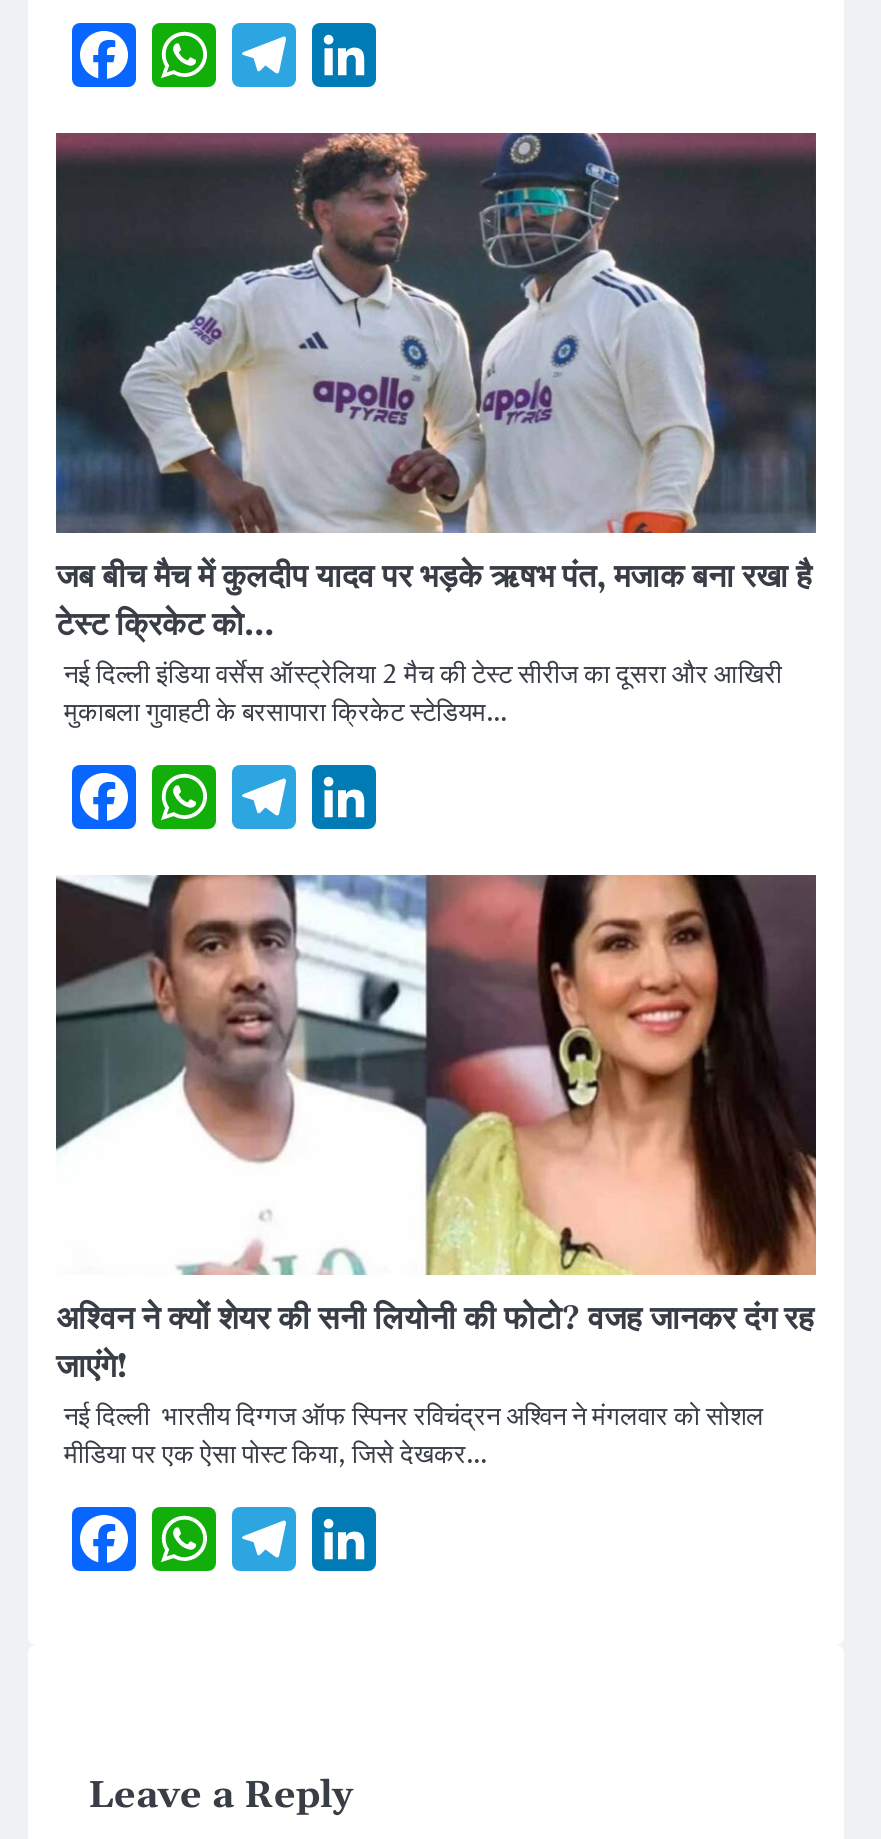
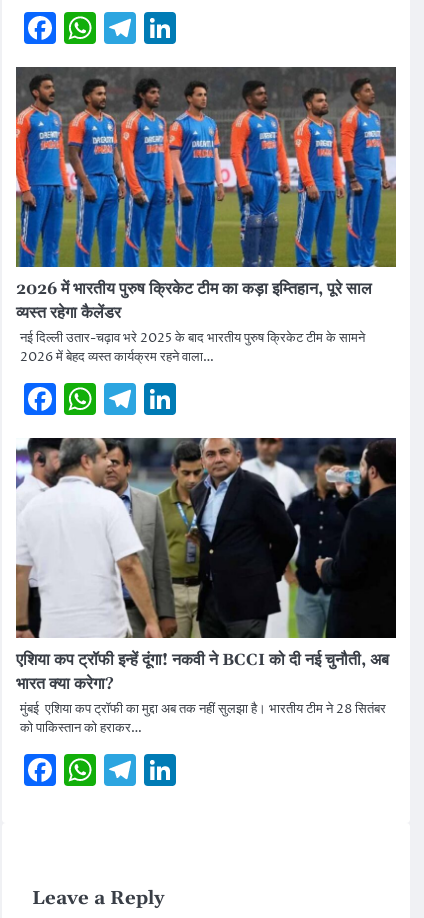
- [image]
- जब बीच मैच में कुलदीप यादव पर भड़के ऋषभ पंत, मजाक बना रखा है
- टेस्ट क्रिकेट को…
- नई दिल्ली इंडिया वर्सेस ऑस्ट्रेलिया 2 मैच की टेस्ट सीरीज का दूसरा और आखिरी
- मुकाबला गुवाहटी के बरसापारा क्रिकेट स्टेडियम…
+ [image]
+ 2026 में भारतीय पुरुष क्रिकेट टीम का कड़ा इम्तिहान, पूरे साल
+ व्यस्त रहेगा कैलेंडर
+ नई दिल्ली उतार-चढ़ाव भरे 2025 के बाद भारतीय पुरुष क्रिकेट टीम के सामने
+ 2026 में बेहद व्यस्त कार्यक्रम रहने वाला…

- [image]
- अश्विन ने क्यों शेयर की सनी लियोनी की फोटो? वजह जानकर दंग रह
- जाएंगे!
- नई दिल्ली भारतीय दिग्गज ऑफ स्पिनर रविचंद्रन अश्विन ने मंगलवार को सोशल
- मीडिया पर एक ऐसा पोस्ट किया, जिसे देखकर…
+ [image]
+ एशिया कप ट्रॉफी इन्हें दूंगा! नकवी ने BCCI को दी नई चुनौती, अब
+ भारत क्या करेगा?
+ मुंबई एशिया कप ट्रॉफी का मुद्दा अब तक नहीं सुलझा है। भारतीय टीम ने 28 सितंबर
+ को पाकिस्तान को हराकर…
